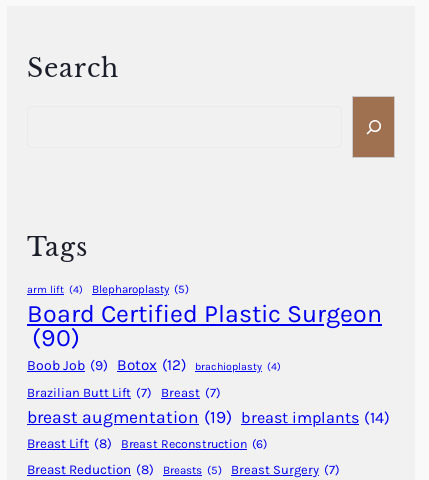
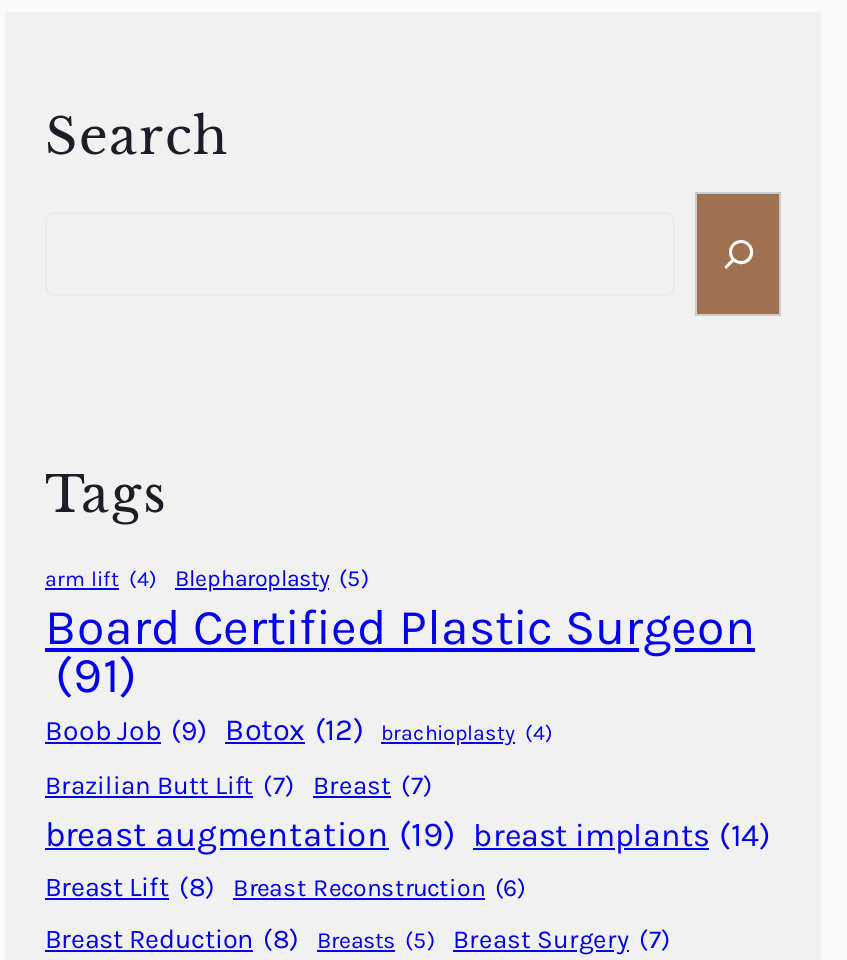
- (90)
+ (91)
